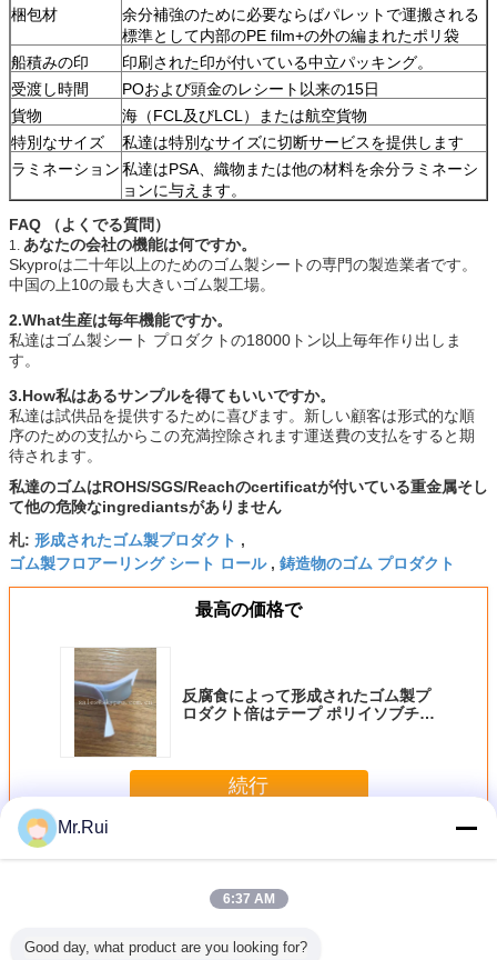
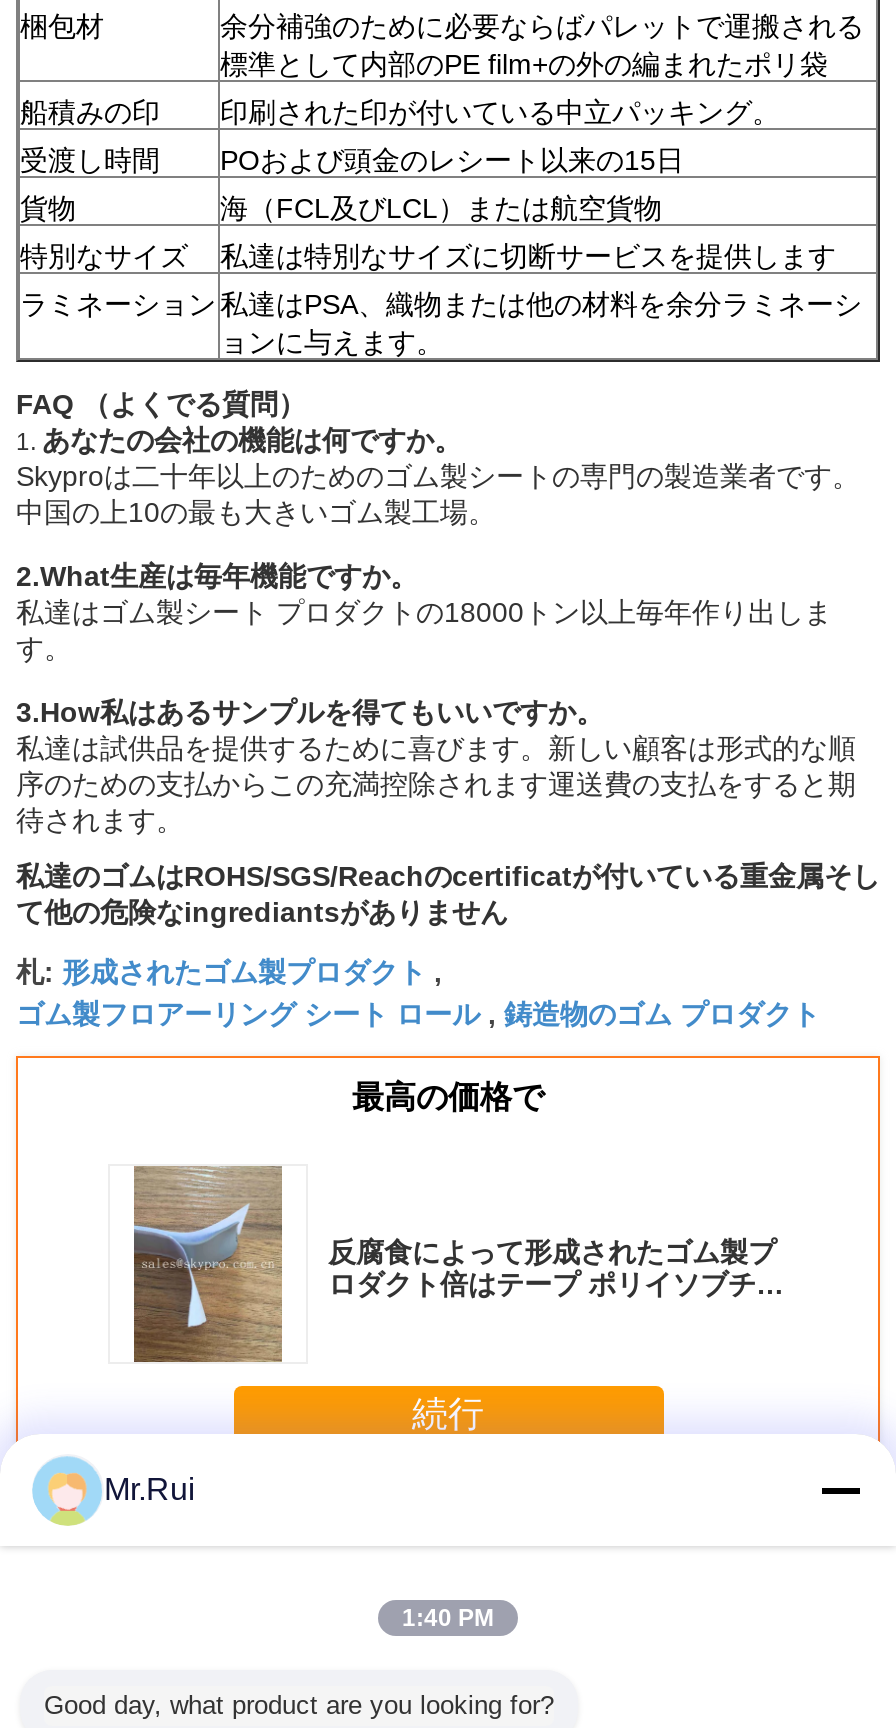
- 6:37 AM
+ 1:40 PM
